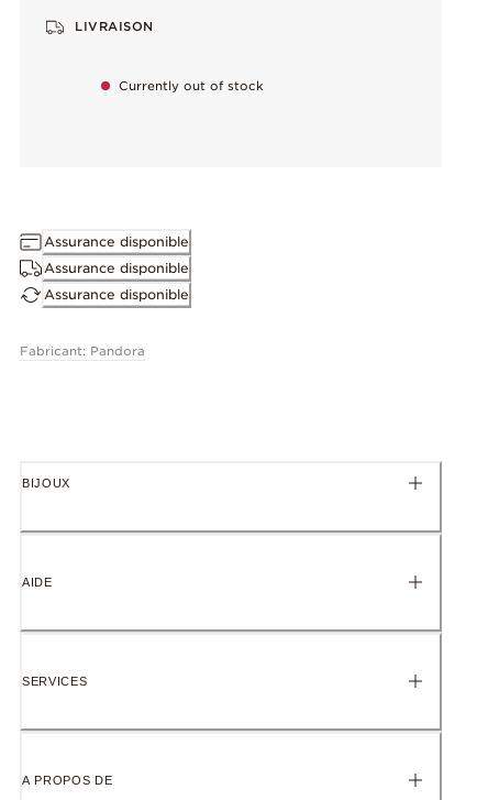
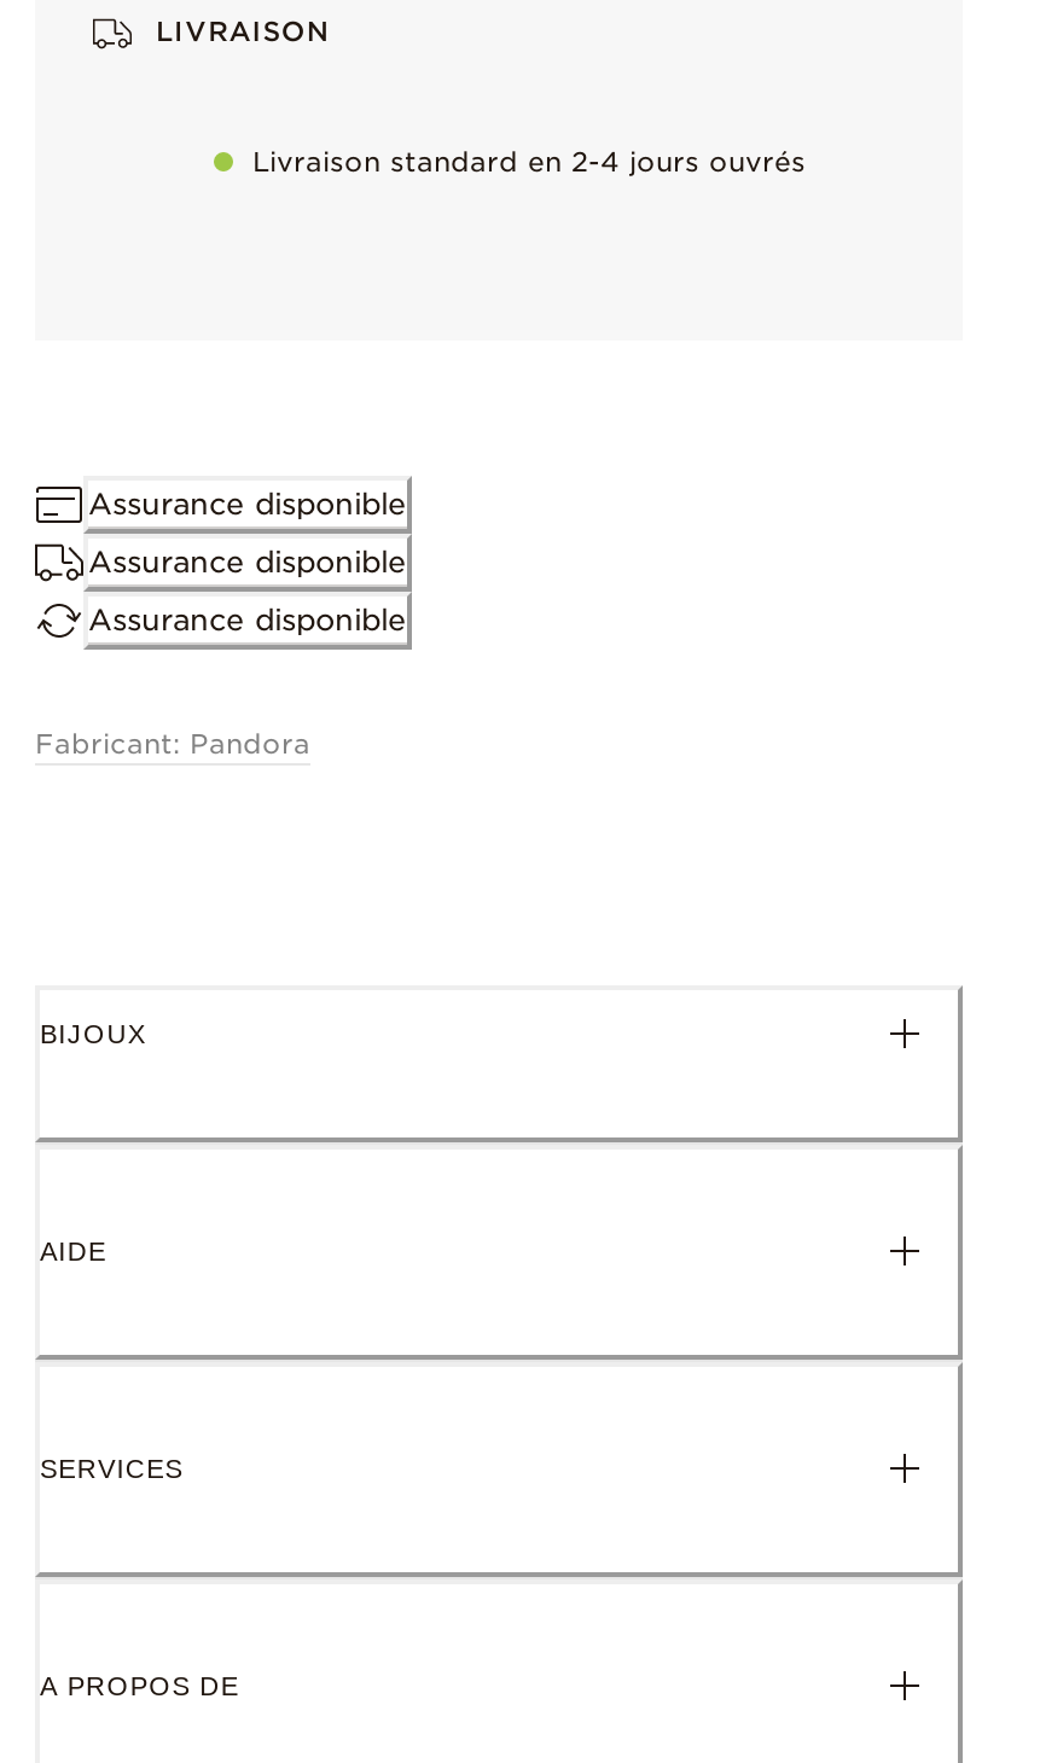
- Currently out of stock
+ Livraison standard en 2-4 jours ouvrés
